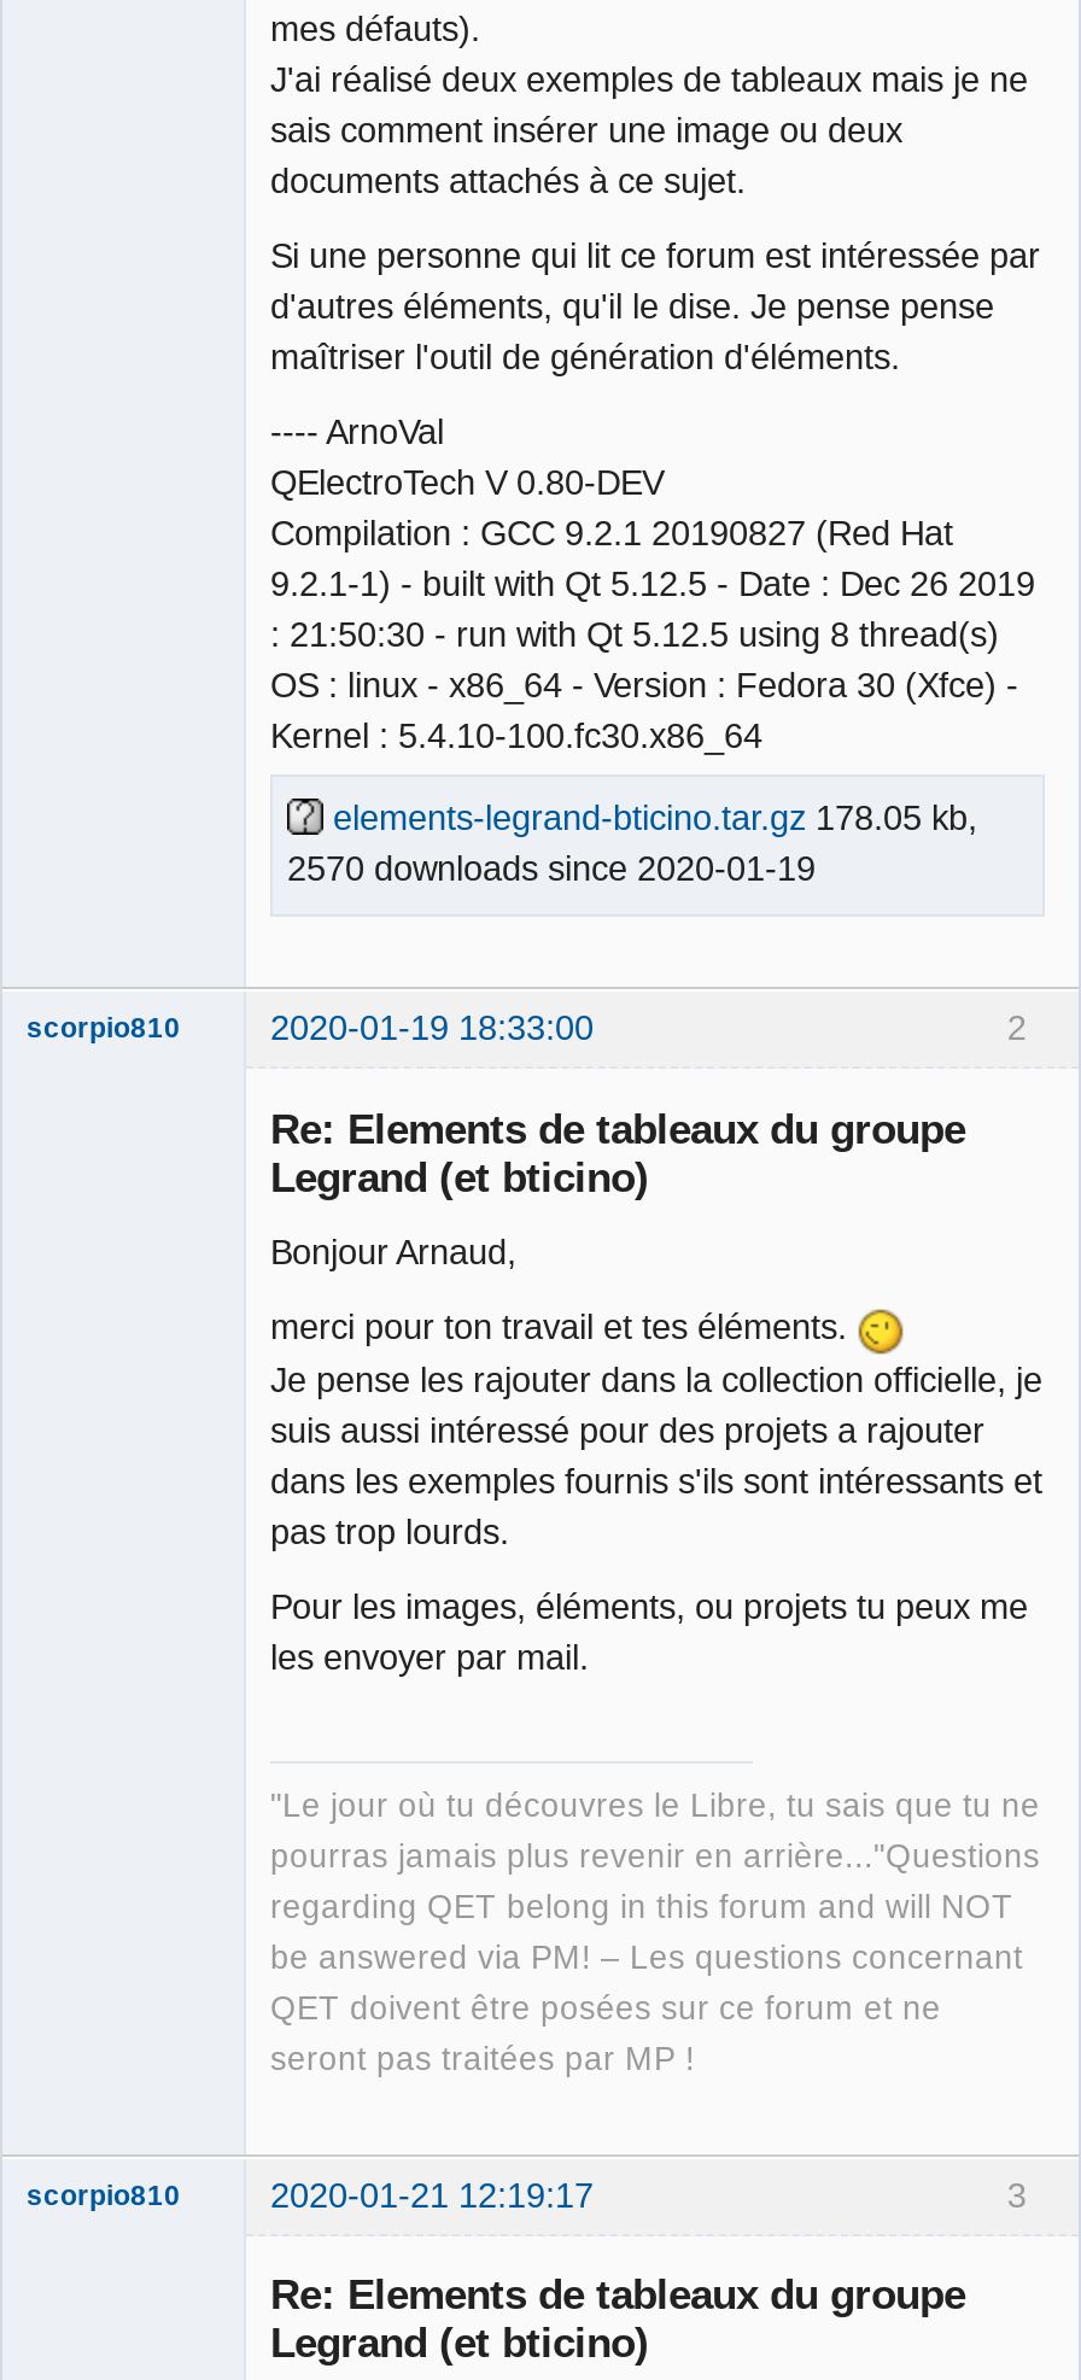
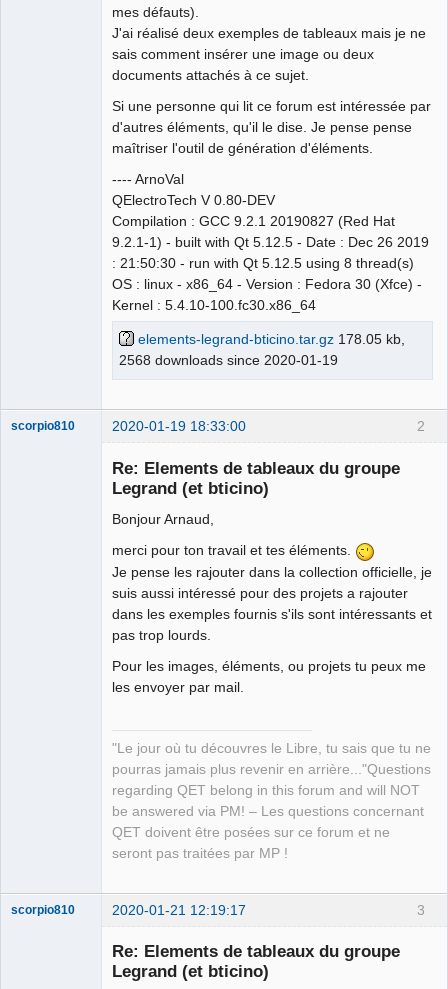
- 2570 downloads since 2020-01-19
+ 2568 downloads since 2020-01-19
